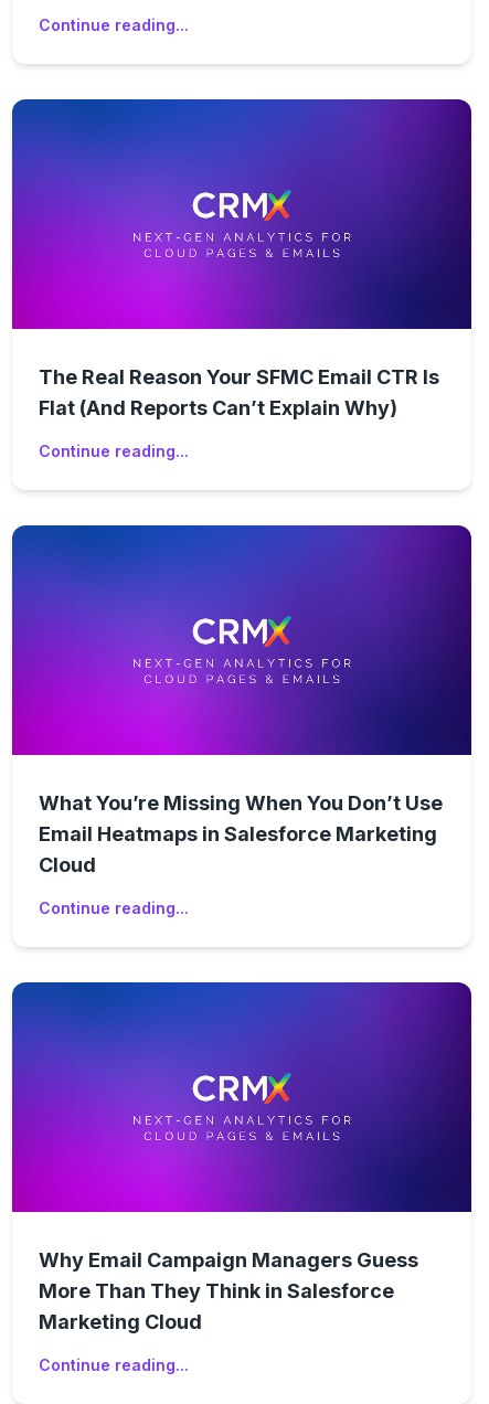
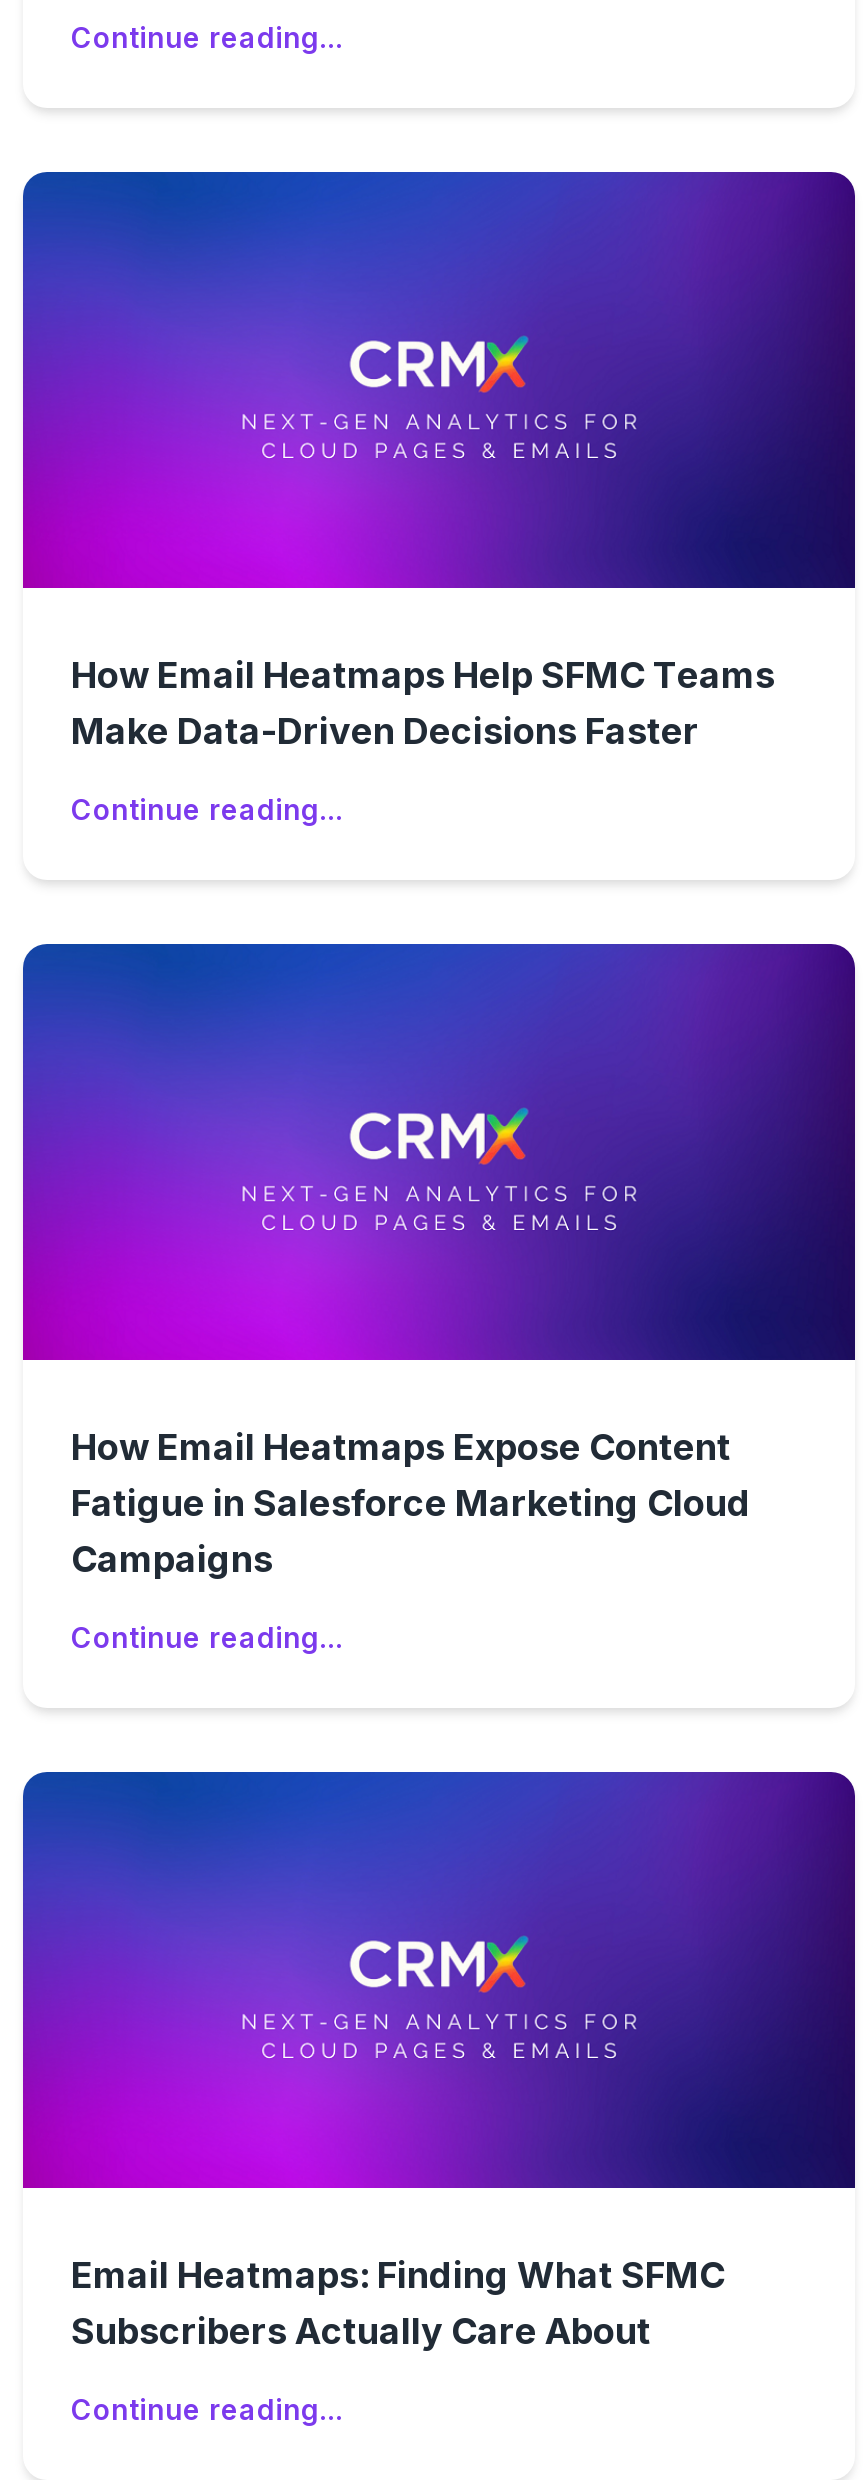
- The Real Reason Your SFMC Email CTR Is
- Flat (And Reports Can’t Explain Why)
+ How Email Heatmaps Help SFMC Teams
+ Make Data-Driven Decisions Faster

- What You’re Missing When You Don’t Use
- Email Heatmaps in Salesforce Marketing
- Cloud
+ How Email Heatmaps Expose Content
+ Fatigue in Salesforce Marketing Cloud
+ Campaigns

- Why Email Campaign Managers Guess
- More Than They Think in Salesforce
- Marketing Cloud
+ Email Heatmaps: Finding What SFMC
+ Subscribers Actually Care About
